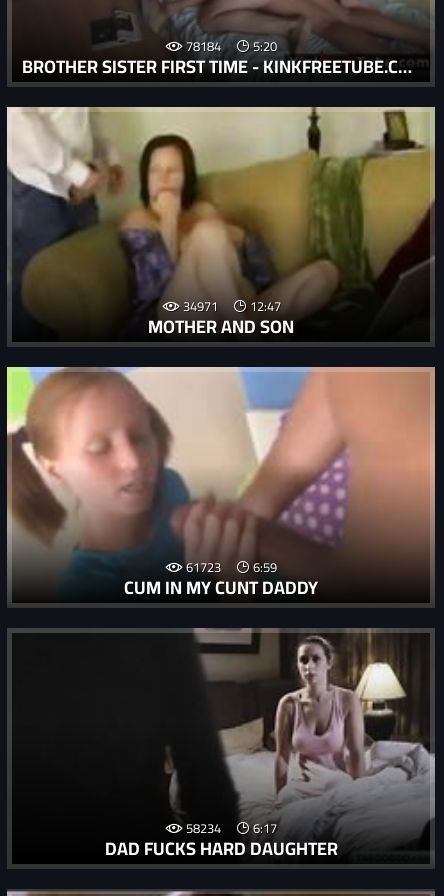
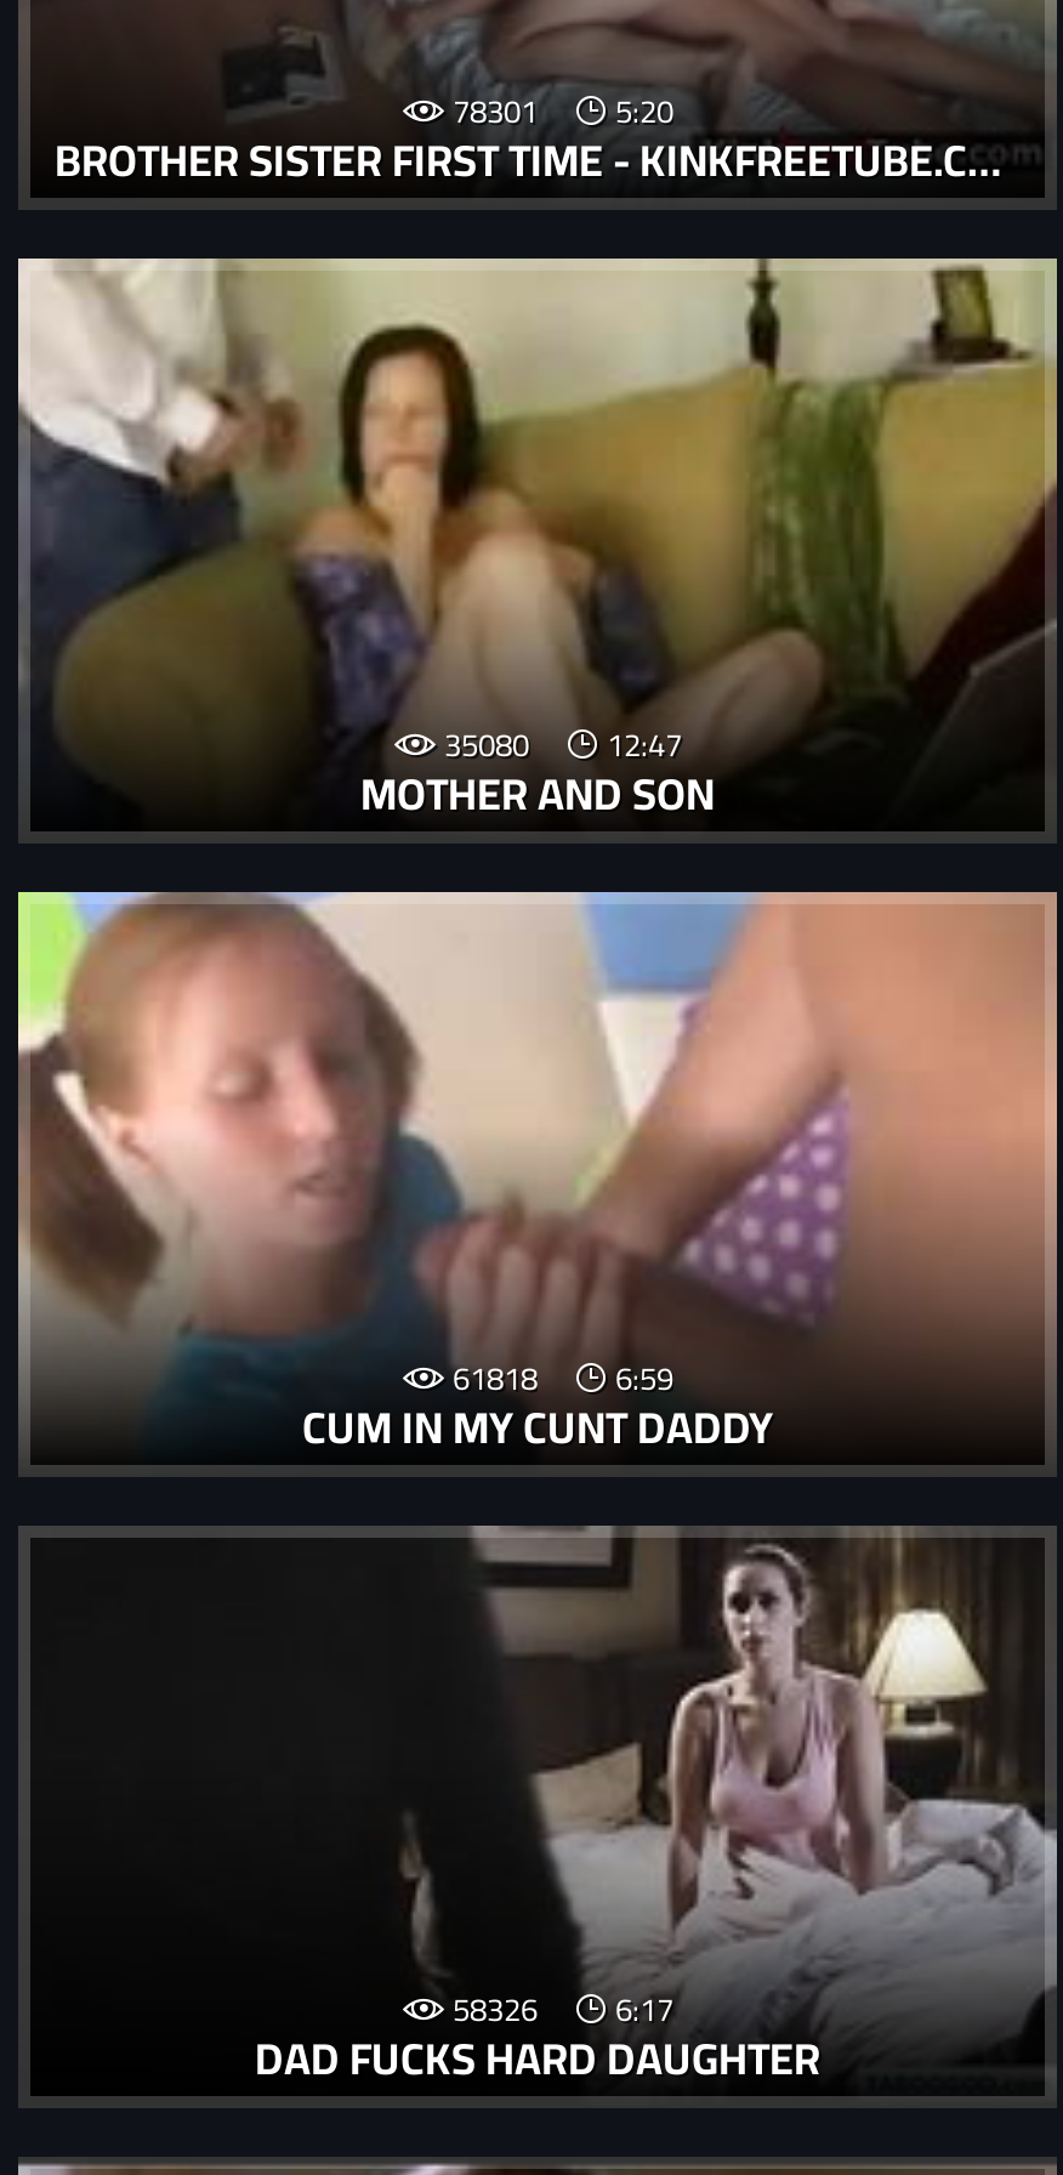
- 78184 5:20
+ 78301 5:20

- 34971 12:47
+ 35080 12:47

- 61723 6:59
+ 61818 6:59

- 58234 6:17
+ 58326 6:17
